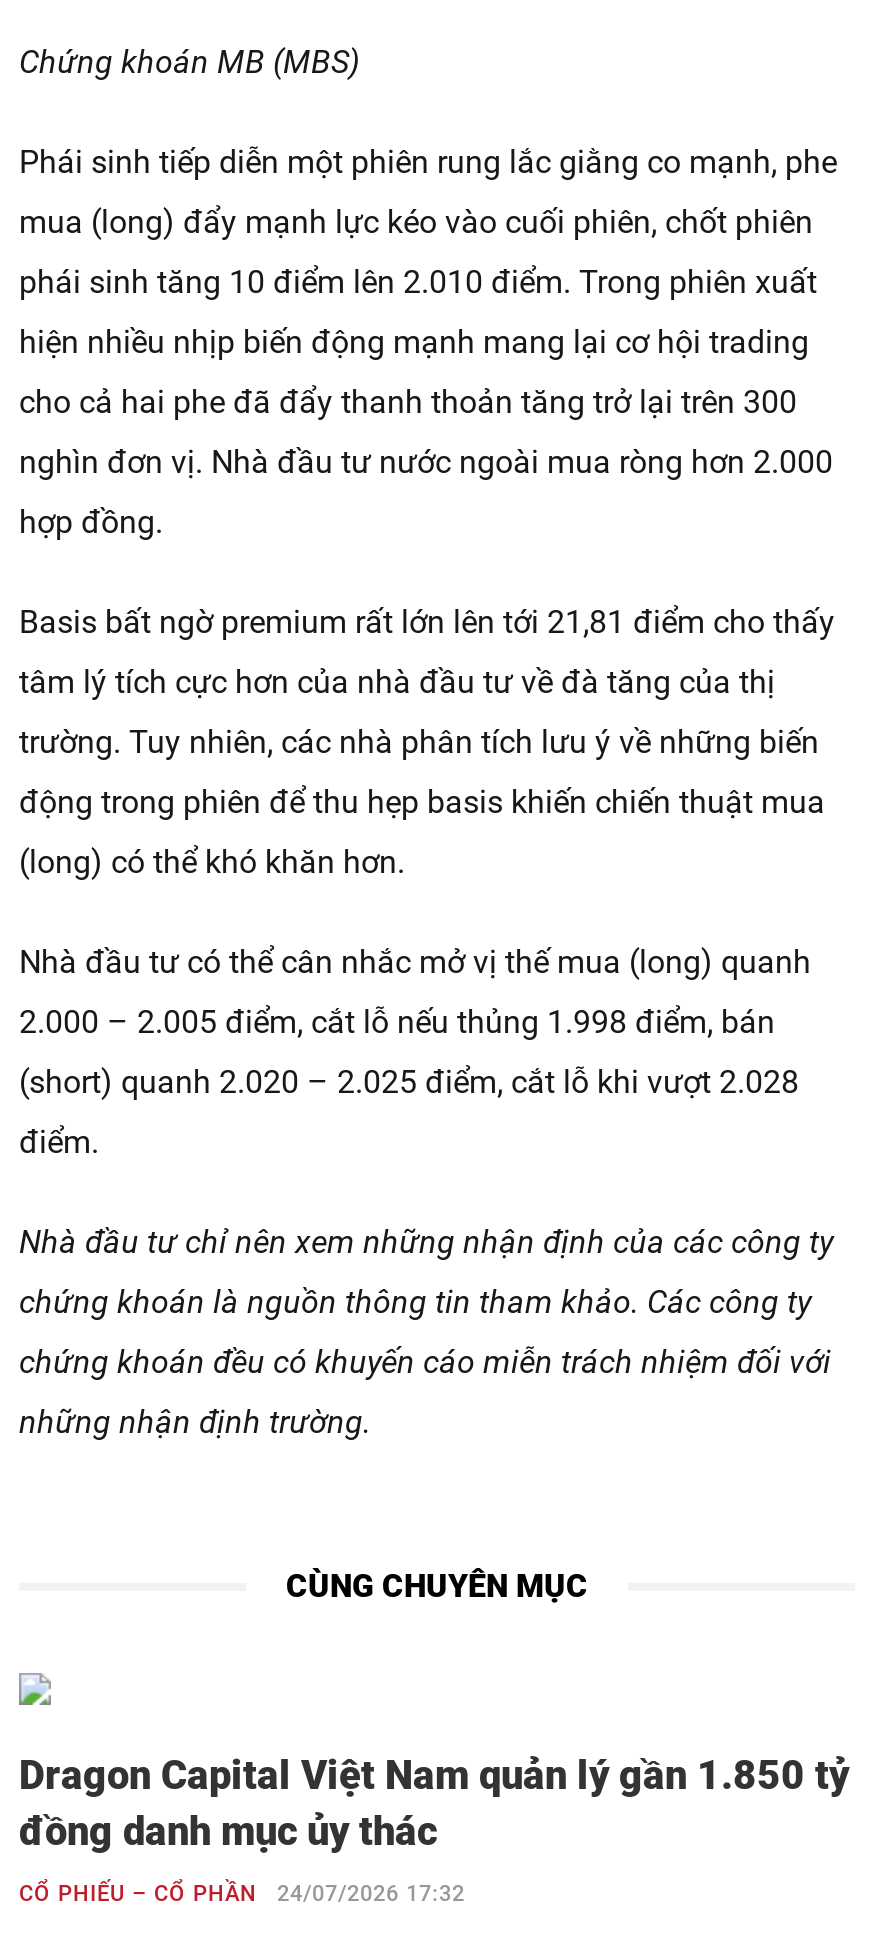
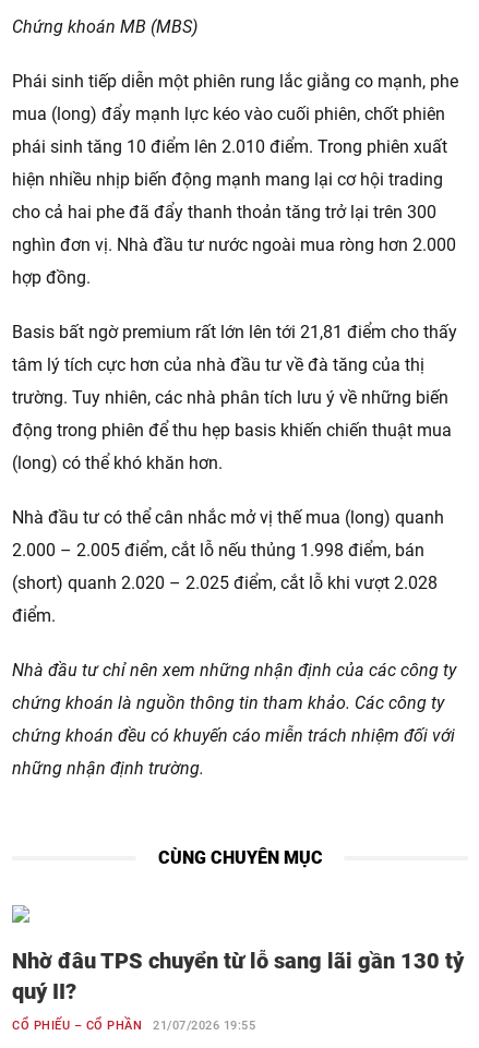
- Dragon Capital Việt Nam quản lý gần 1.850 tỷ
- đồng danh mục ủy thác
+ Nhờ đâu TPS chuyển từ lỗ sang lãi gần 130 tỷ
+ quý II?

- CỔ PHIẾU – CỔ PHẦN 24/07/2026 17:32
+ CỔ PHIẾU – CỔ PHẦN 21/07/2026 19:55
